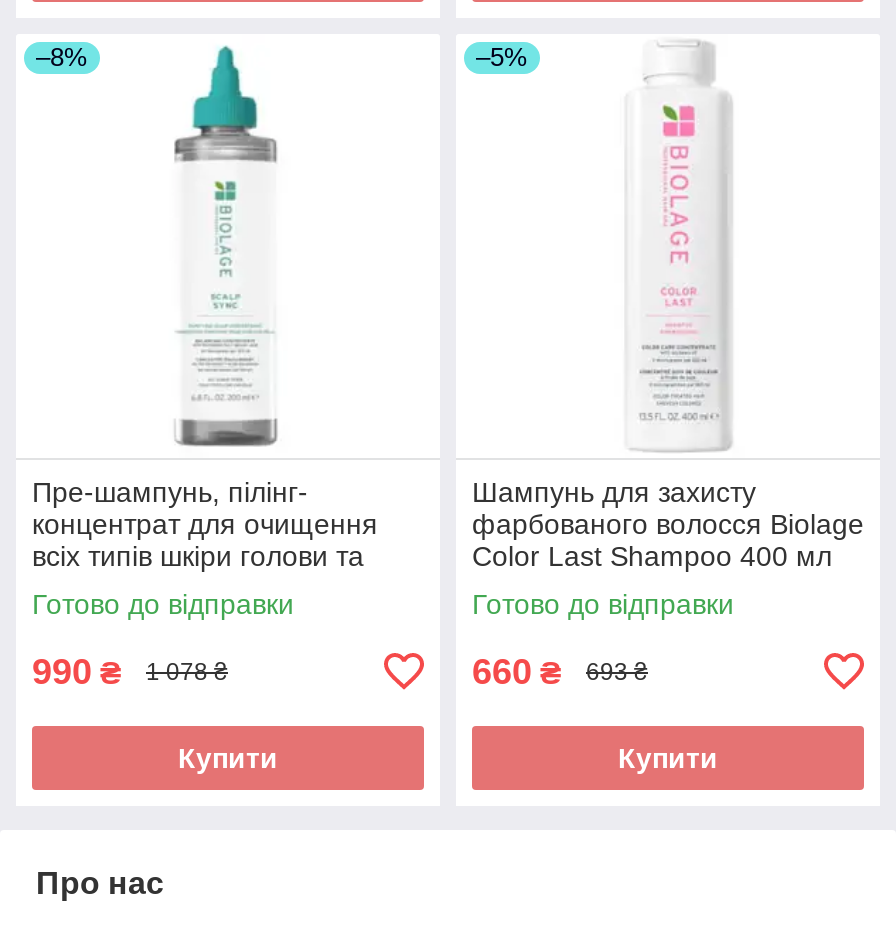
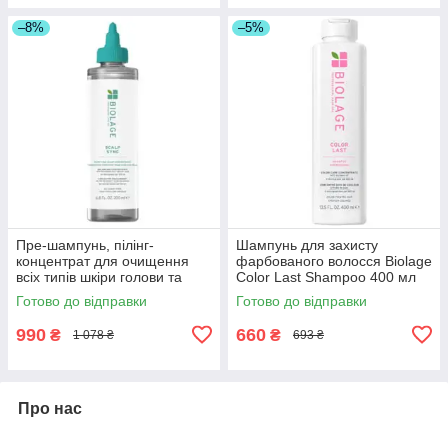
- Купити

- Купити
